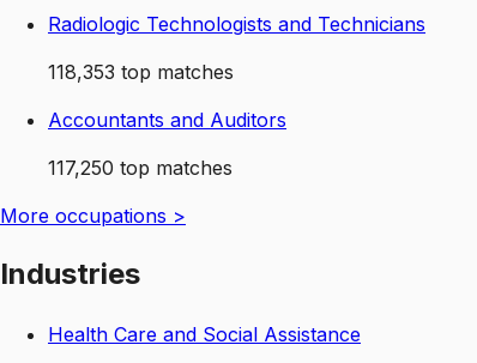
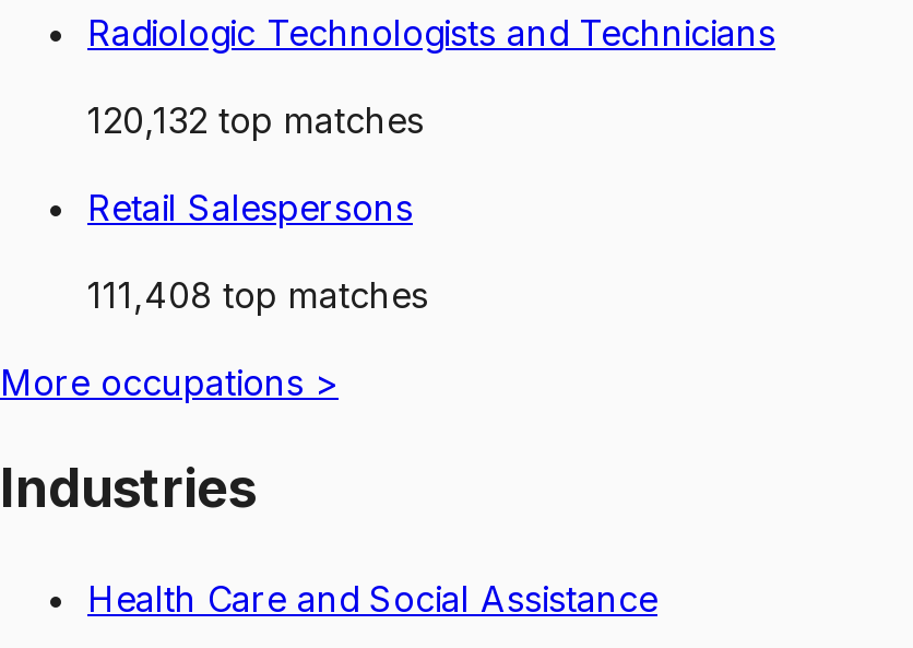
- 118,353 top matches
+ 120,132 top matches

- Accountants and Auditors
+ Retail Salespersons

- 117,250 top matches
+ 111,408 top matches
